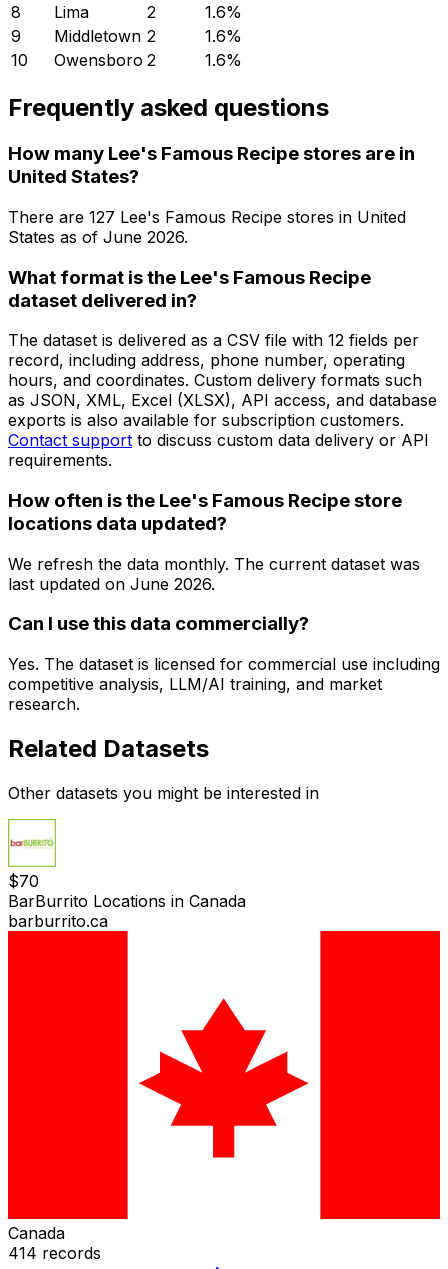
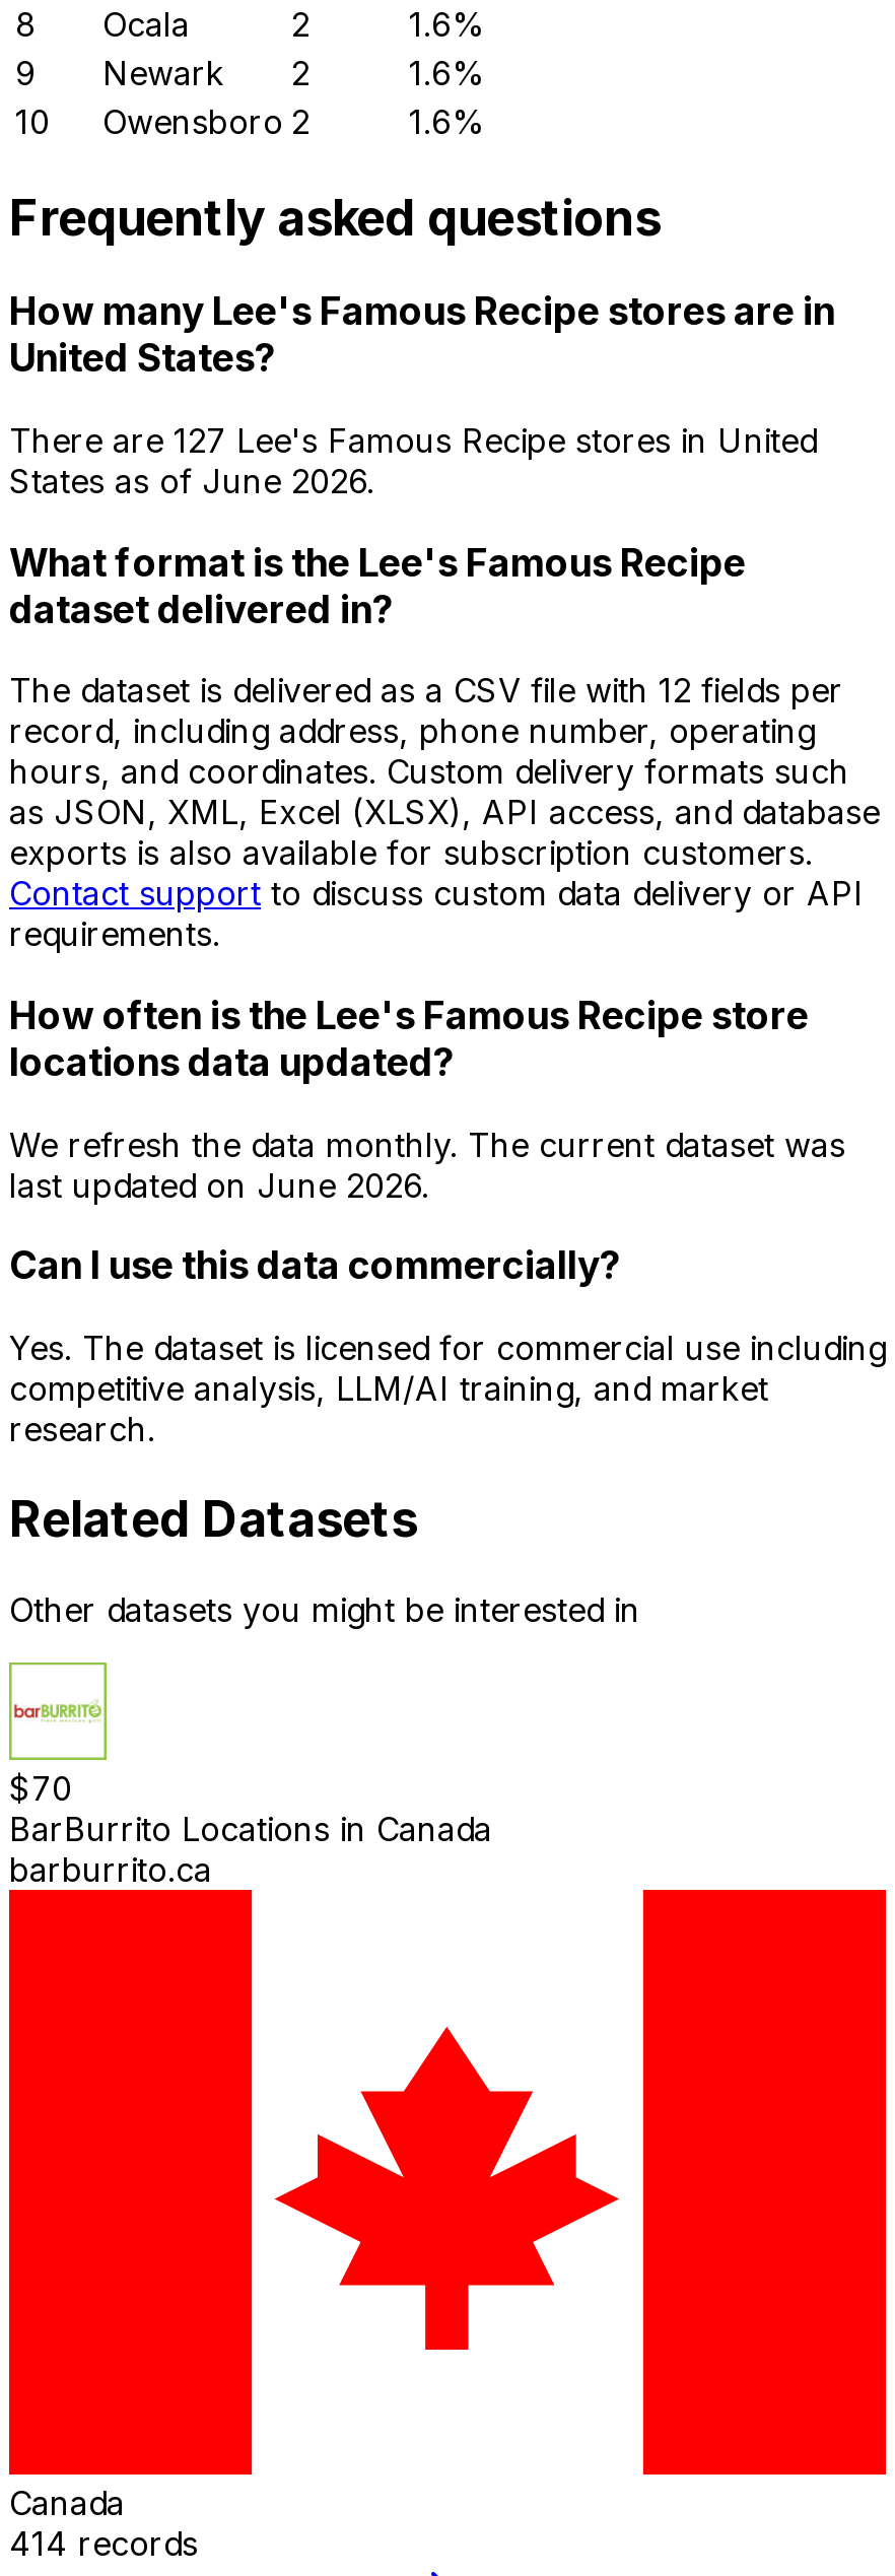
- Lima
+ Ocala

- Middletown 2
+ Newark
+ 2
